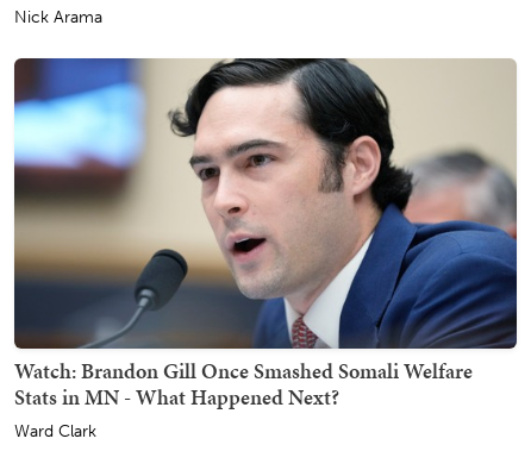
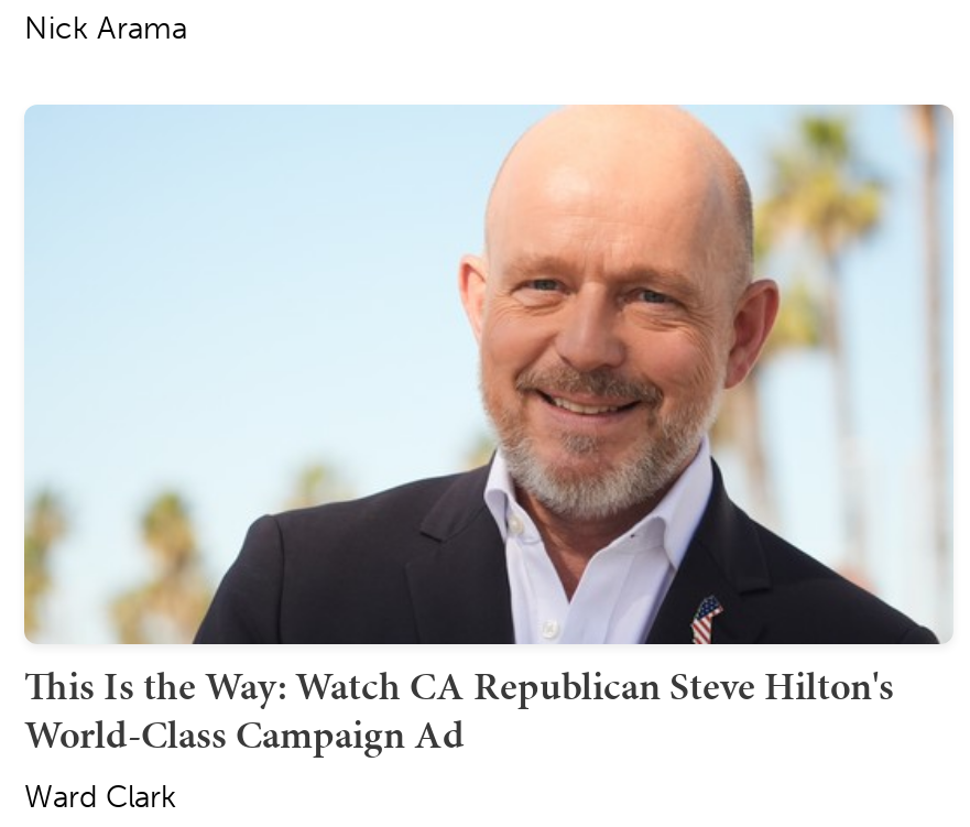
- [image]
- Watch: Brandon Gill Once Smashed Somali Welfare
- Stats in MN - What Happened Next?
+ [image]
+ This Is the Way: Watch CA Republican Steve Hilton's
+ World-Class Campaign Ad
